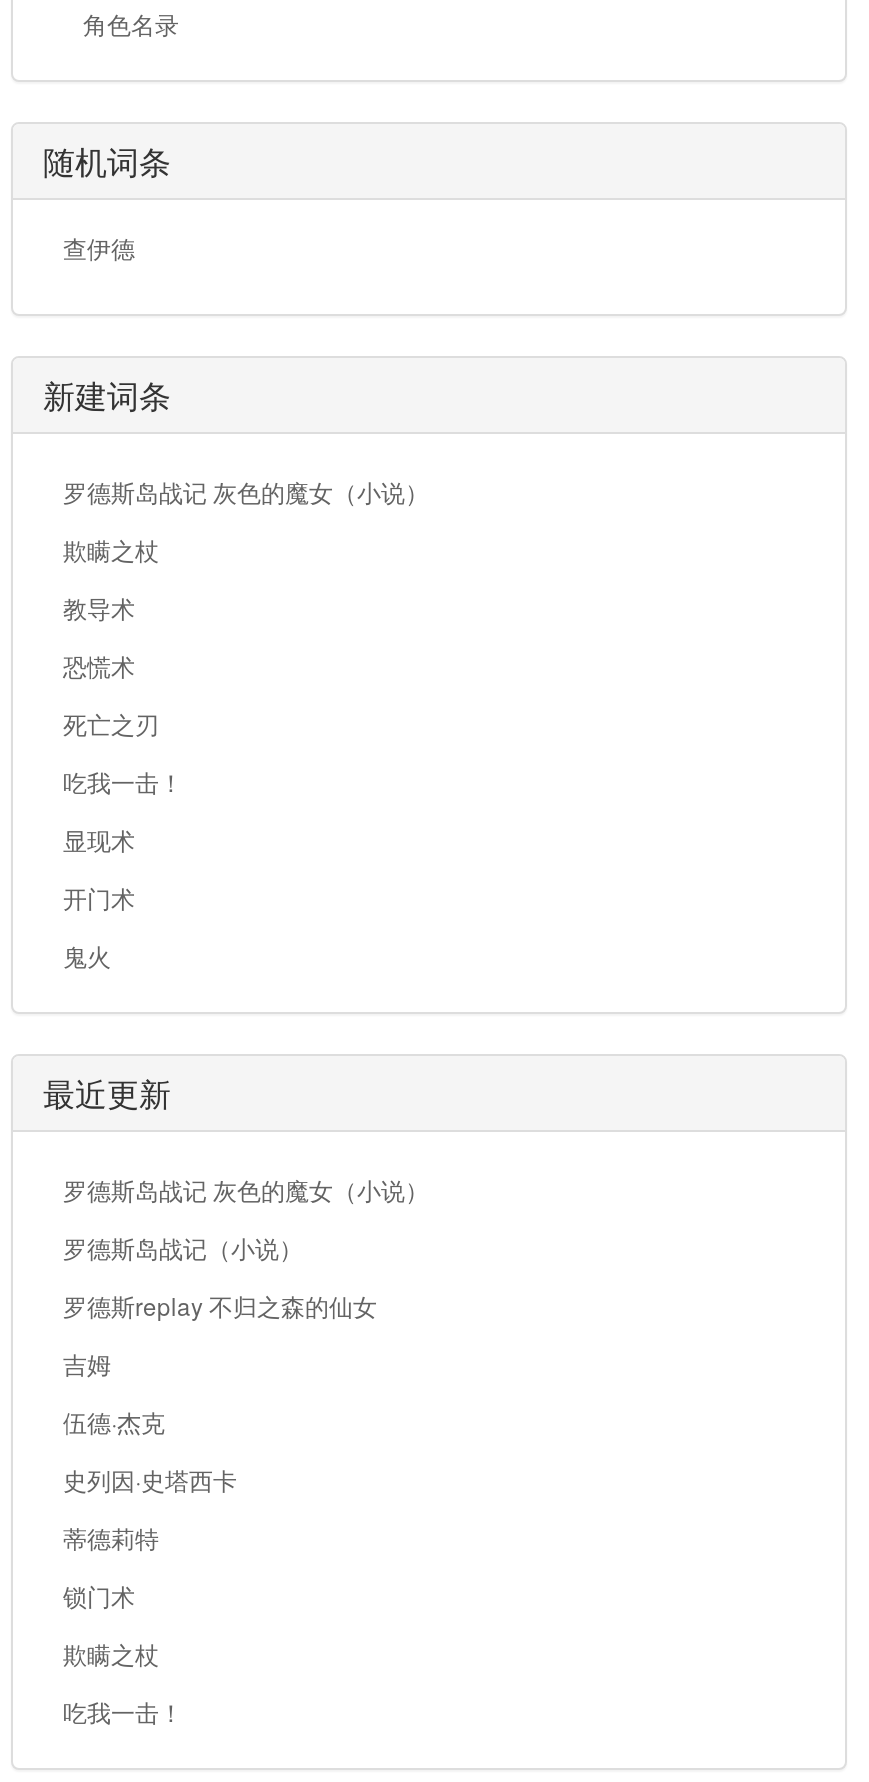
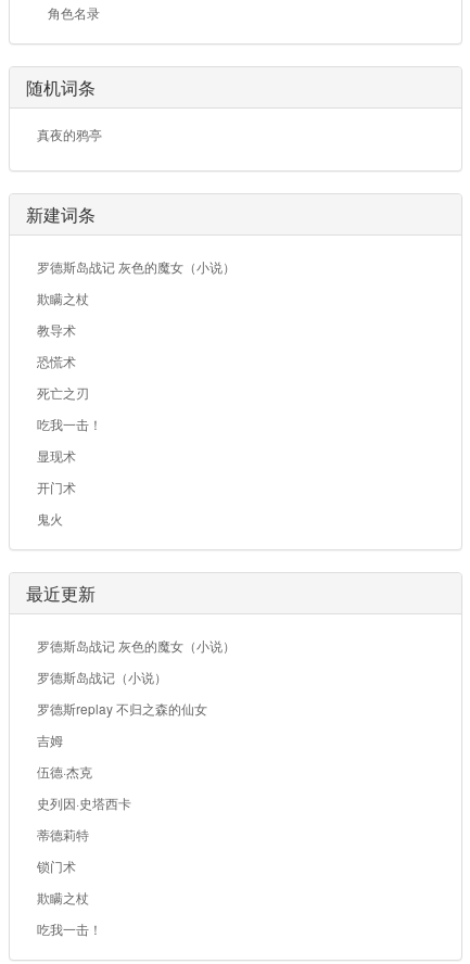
- 查伊德
+ 真夜的鸦亭
